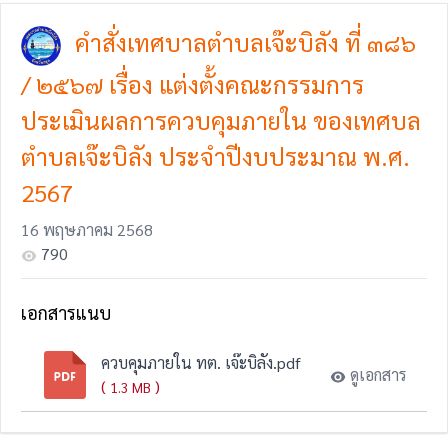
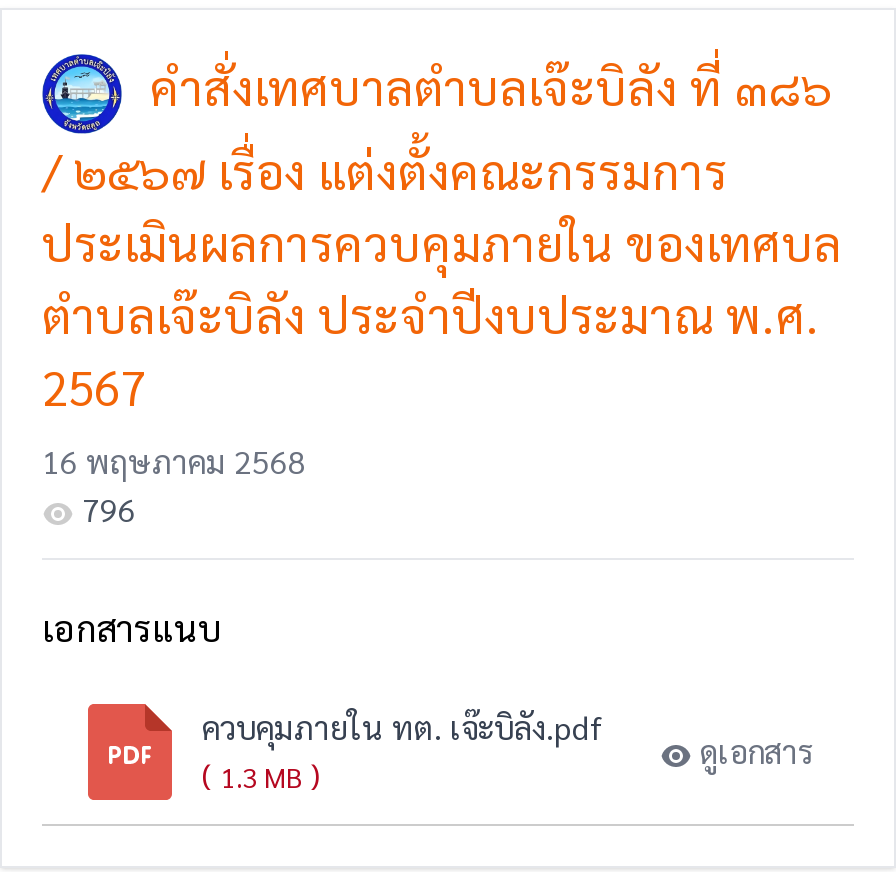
- 790
+ 796
